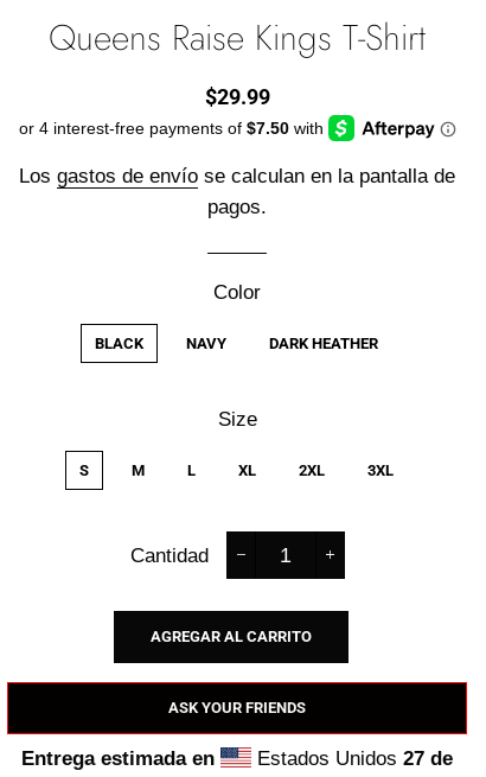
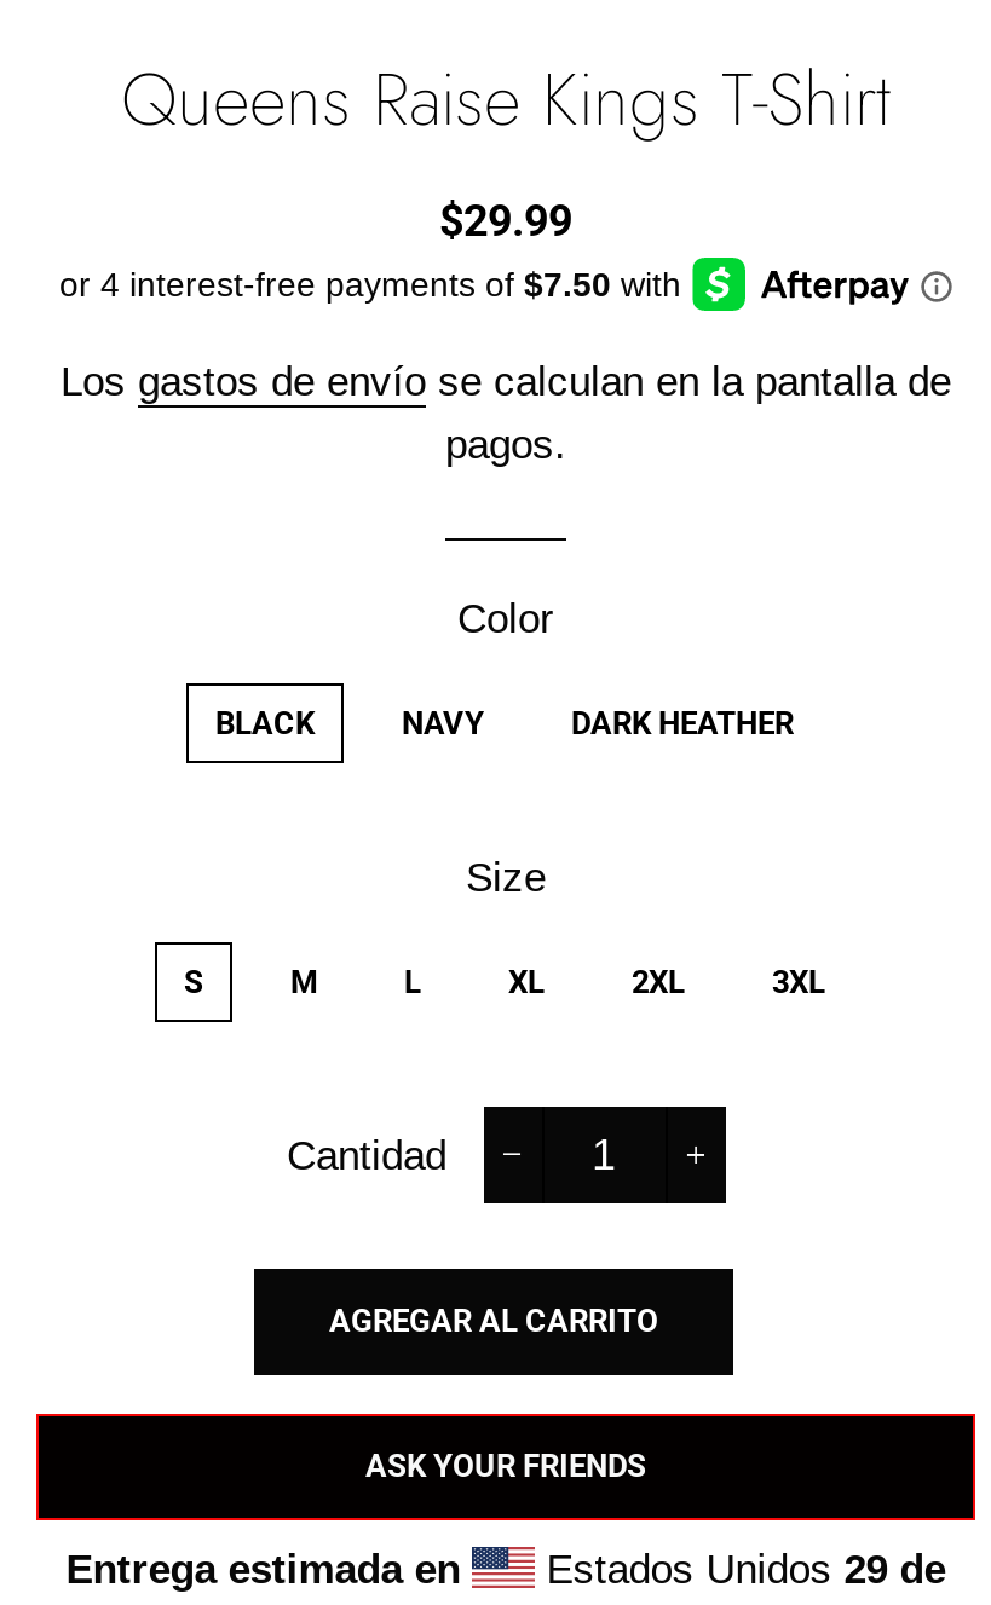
- Estados Unidos 27 de
+ Estados Unidos 29 de
